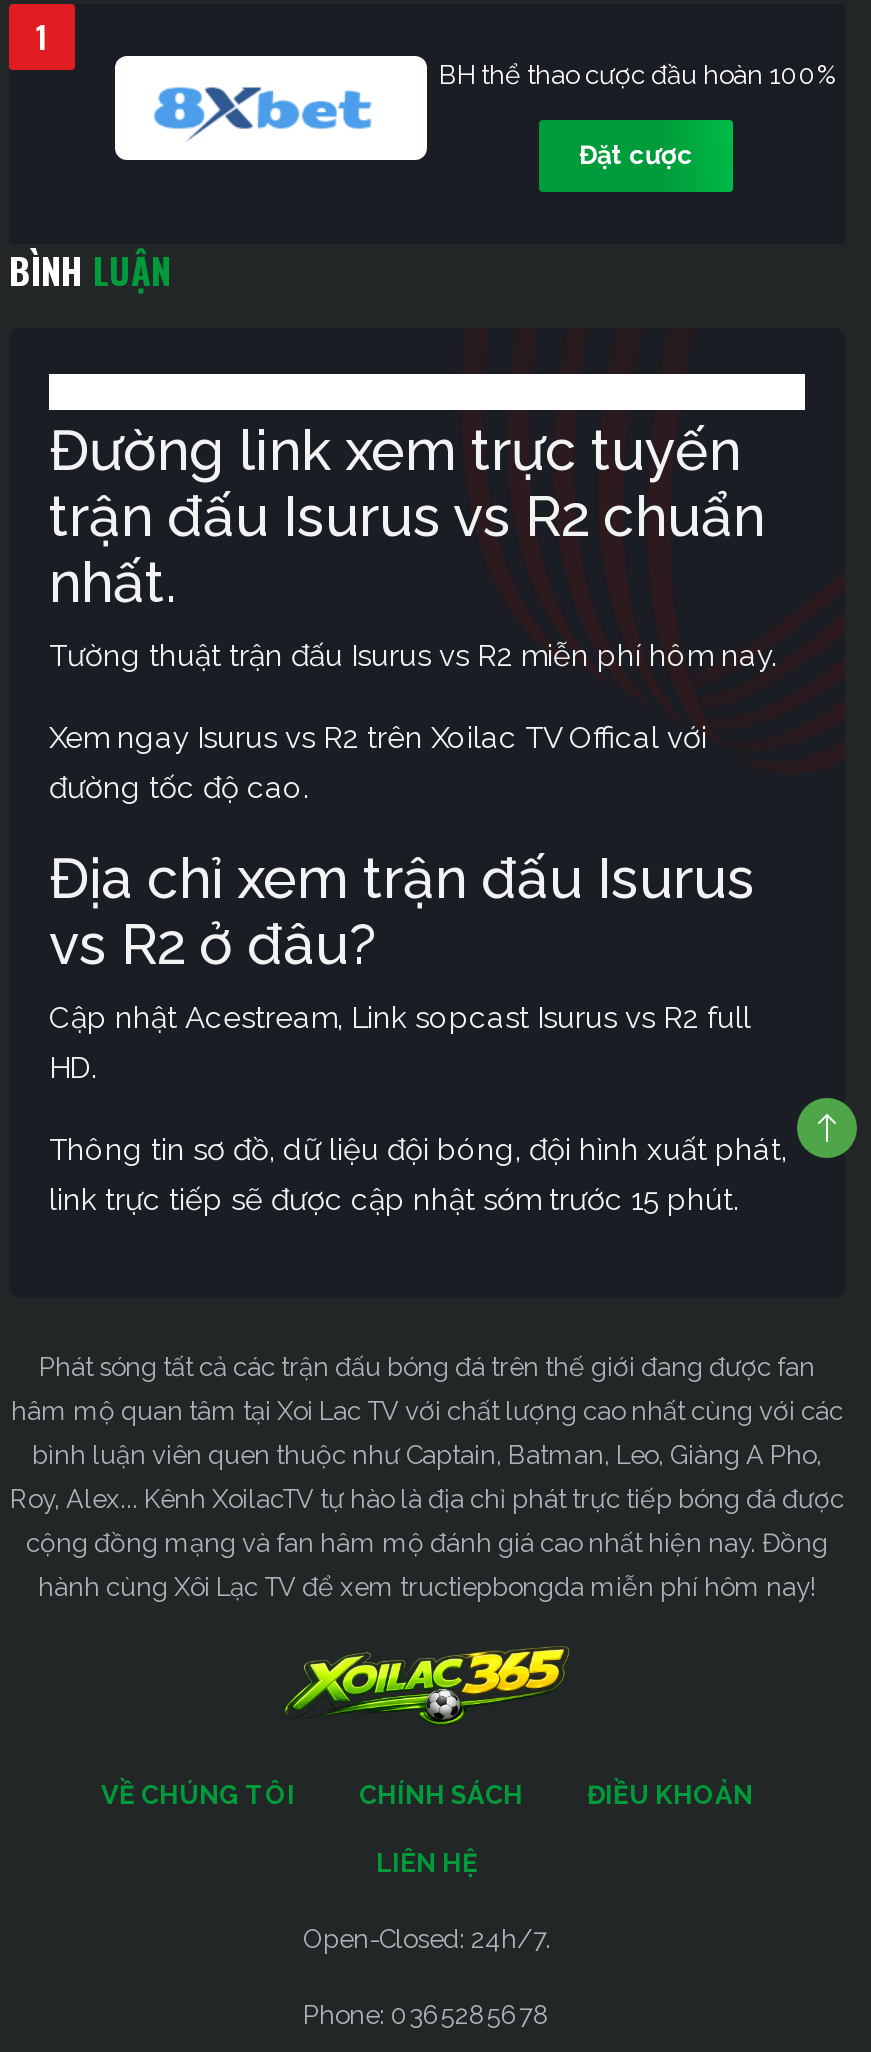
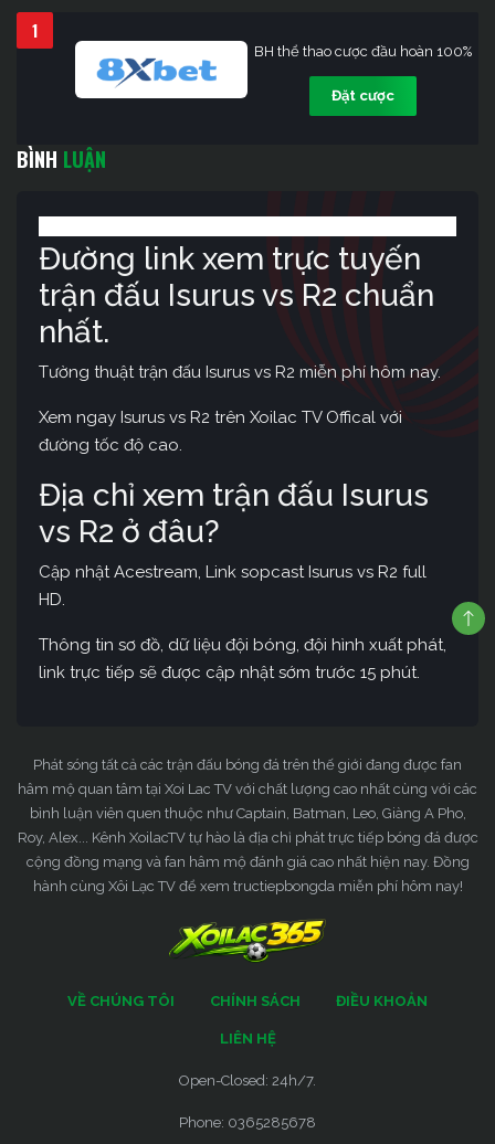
- [image]
+ [image]
